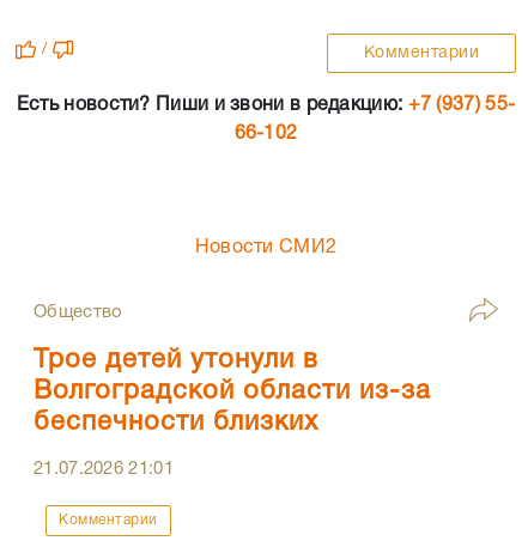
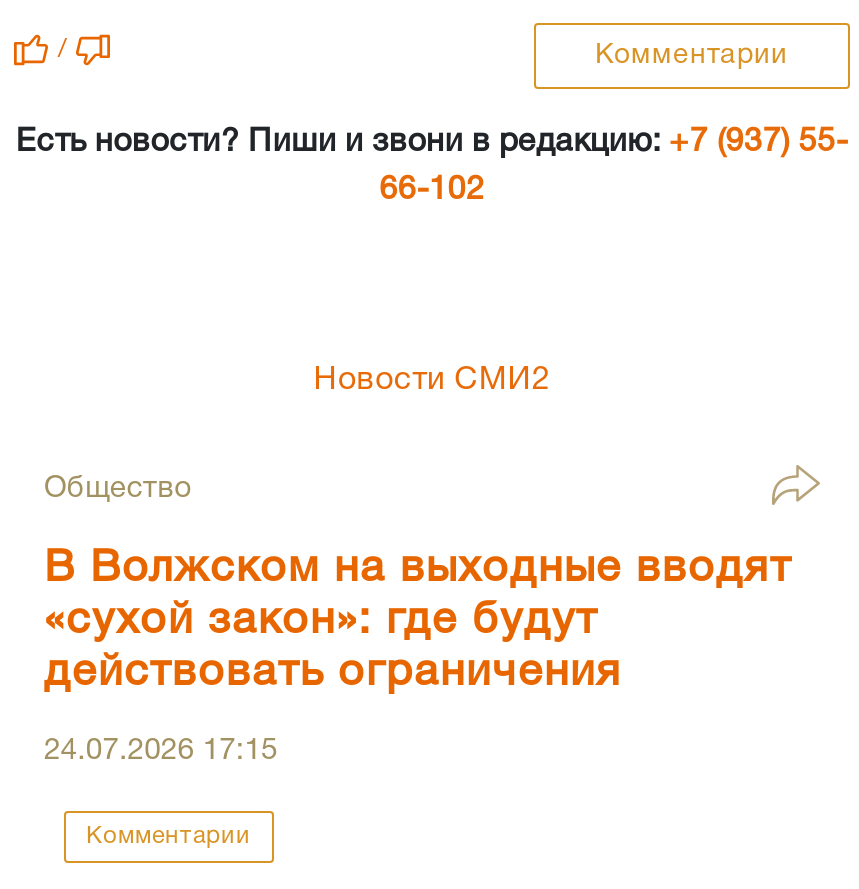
- Трое детей утонули в
- Волгоградской области из-за
- беспечности близких
+ В Волжском на выходные вводят
+ «сухой закон»: где будут
+ действовать ограничения

- 21.07.2026 21:01
+ 24.07.2026 17:15
